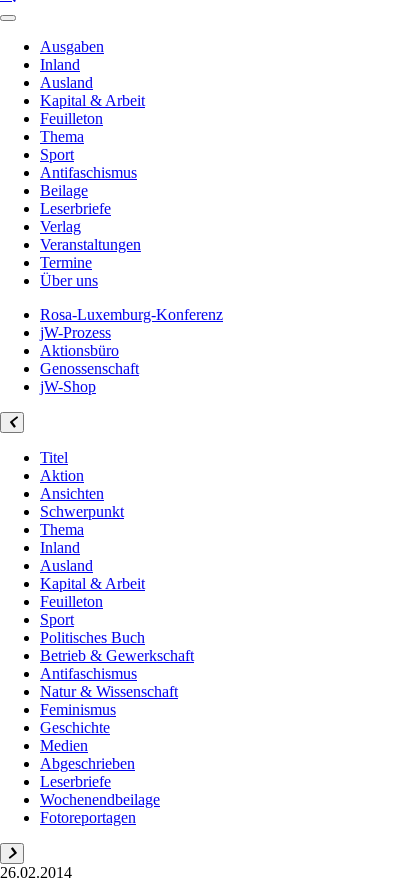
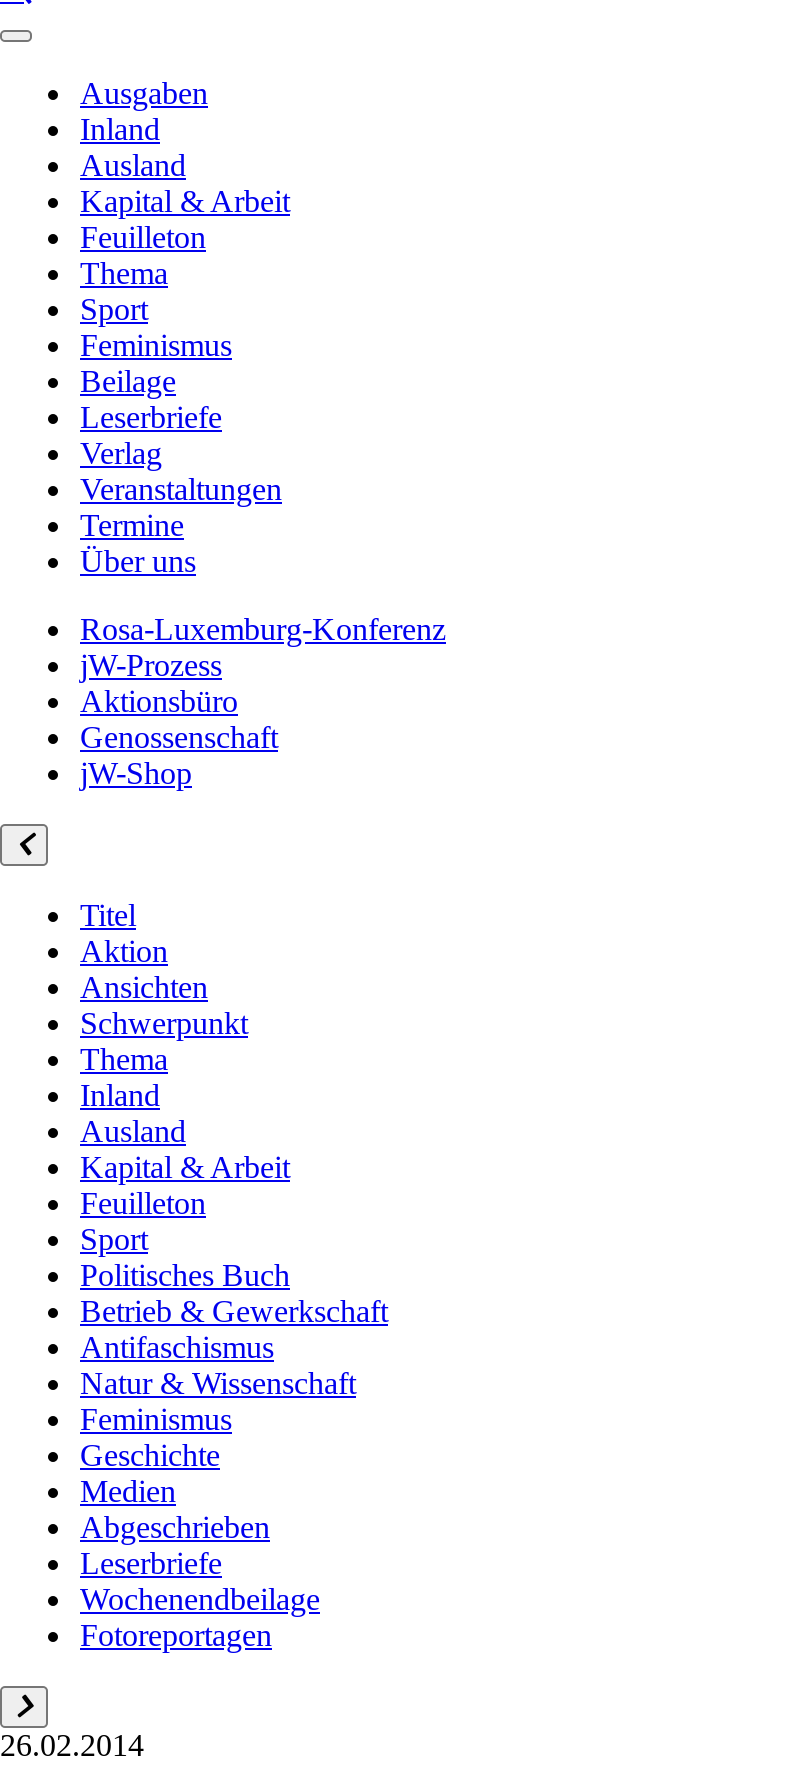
- Antifaschismus
+ Feminismus
